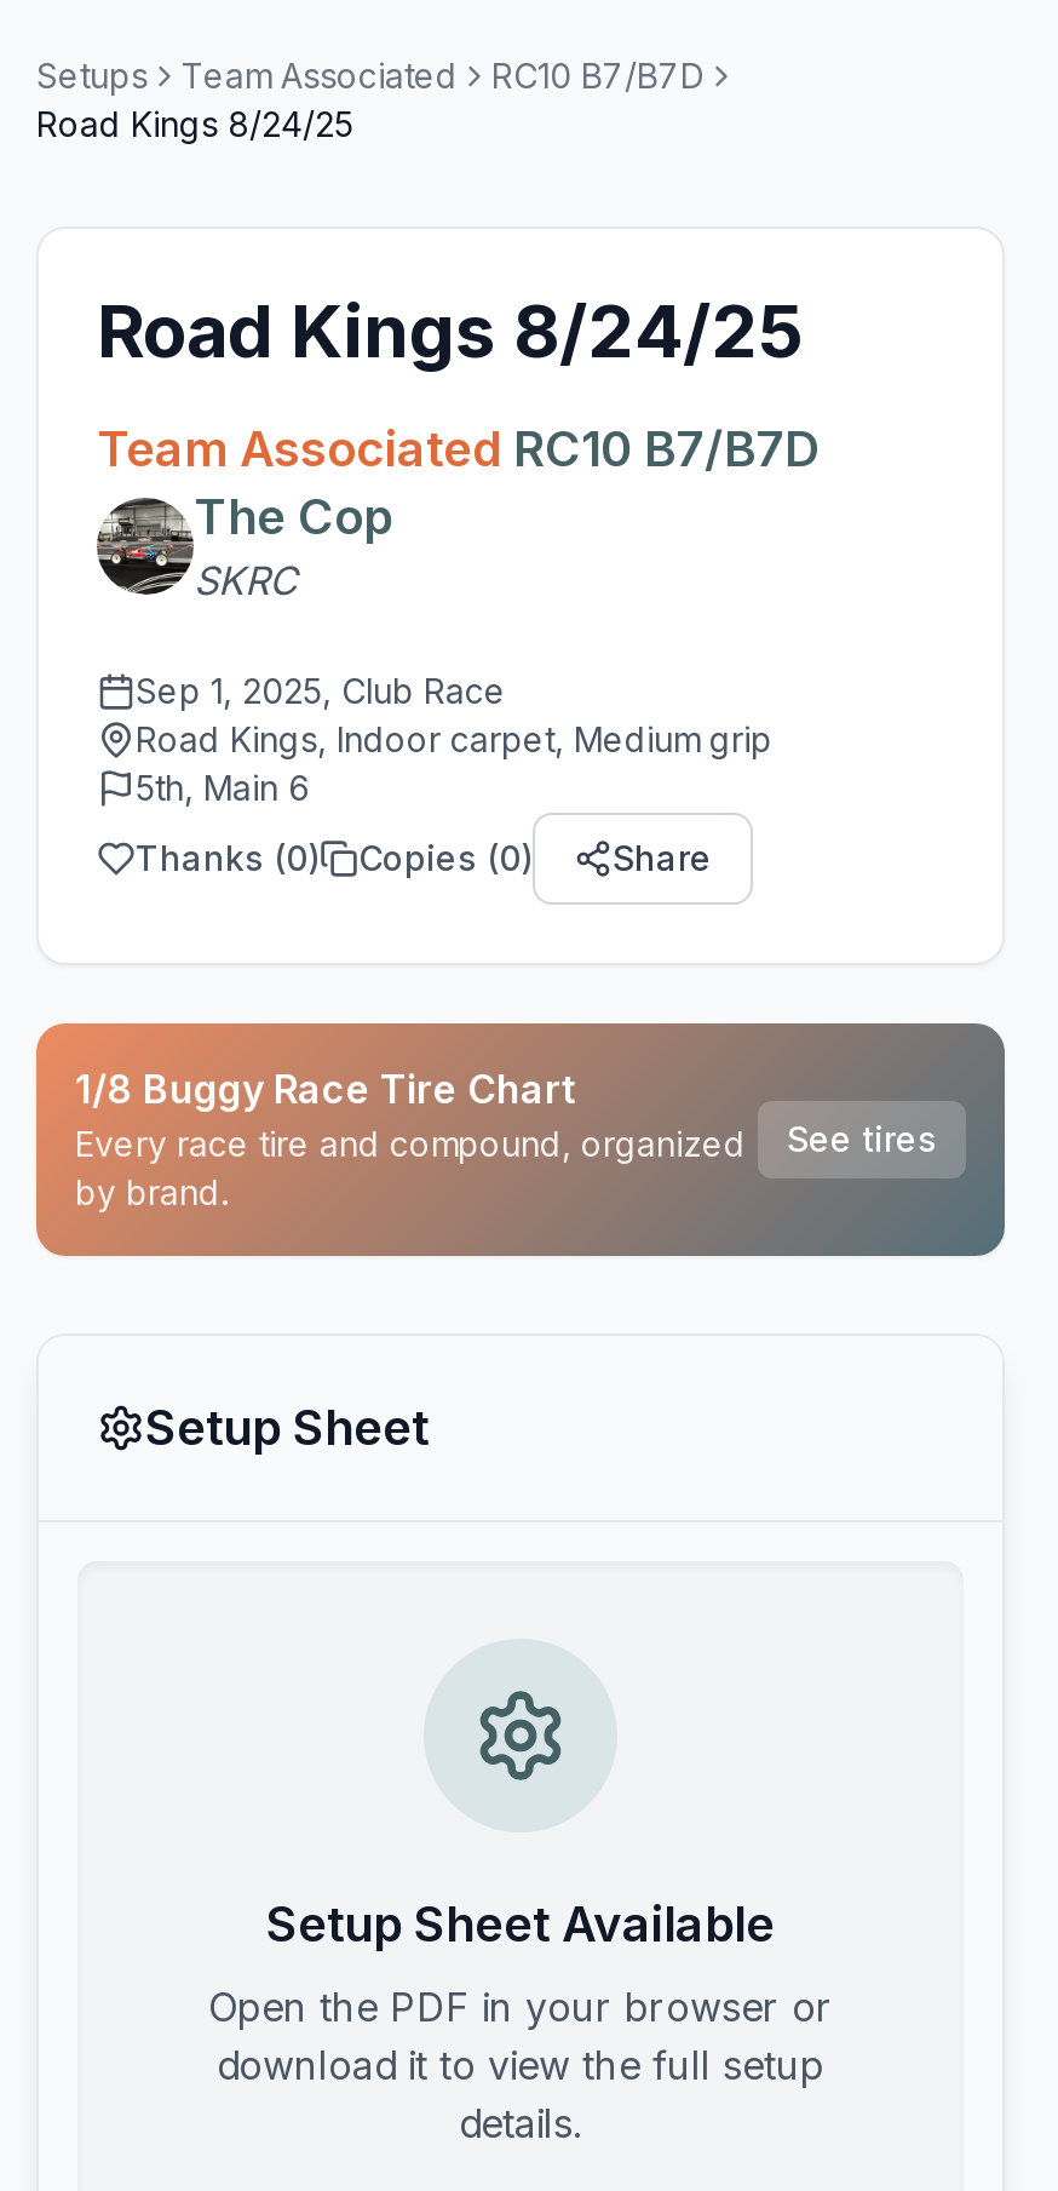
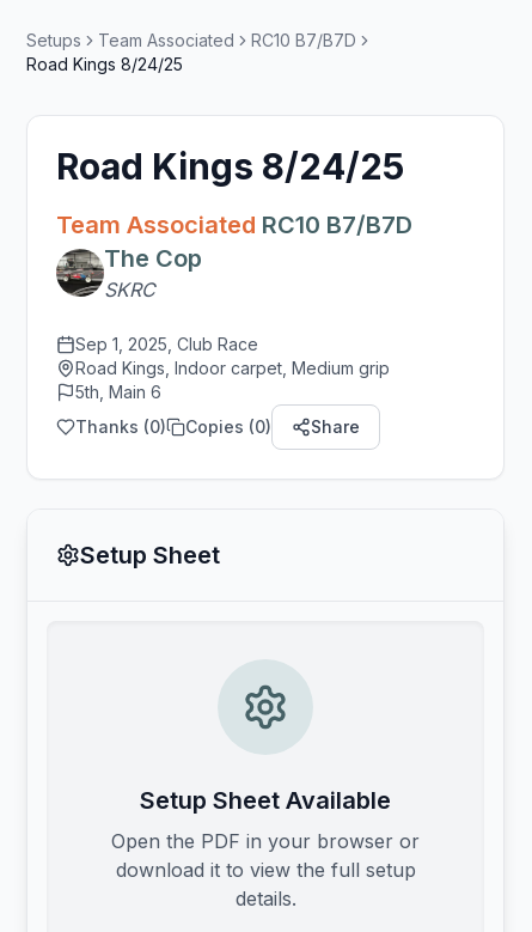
- [image]
- 1/8 Buggy Race Tire Chart
- Every race tire and compound, organized
- by brand.

- See tires
